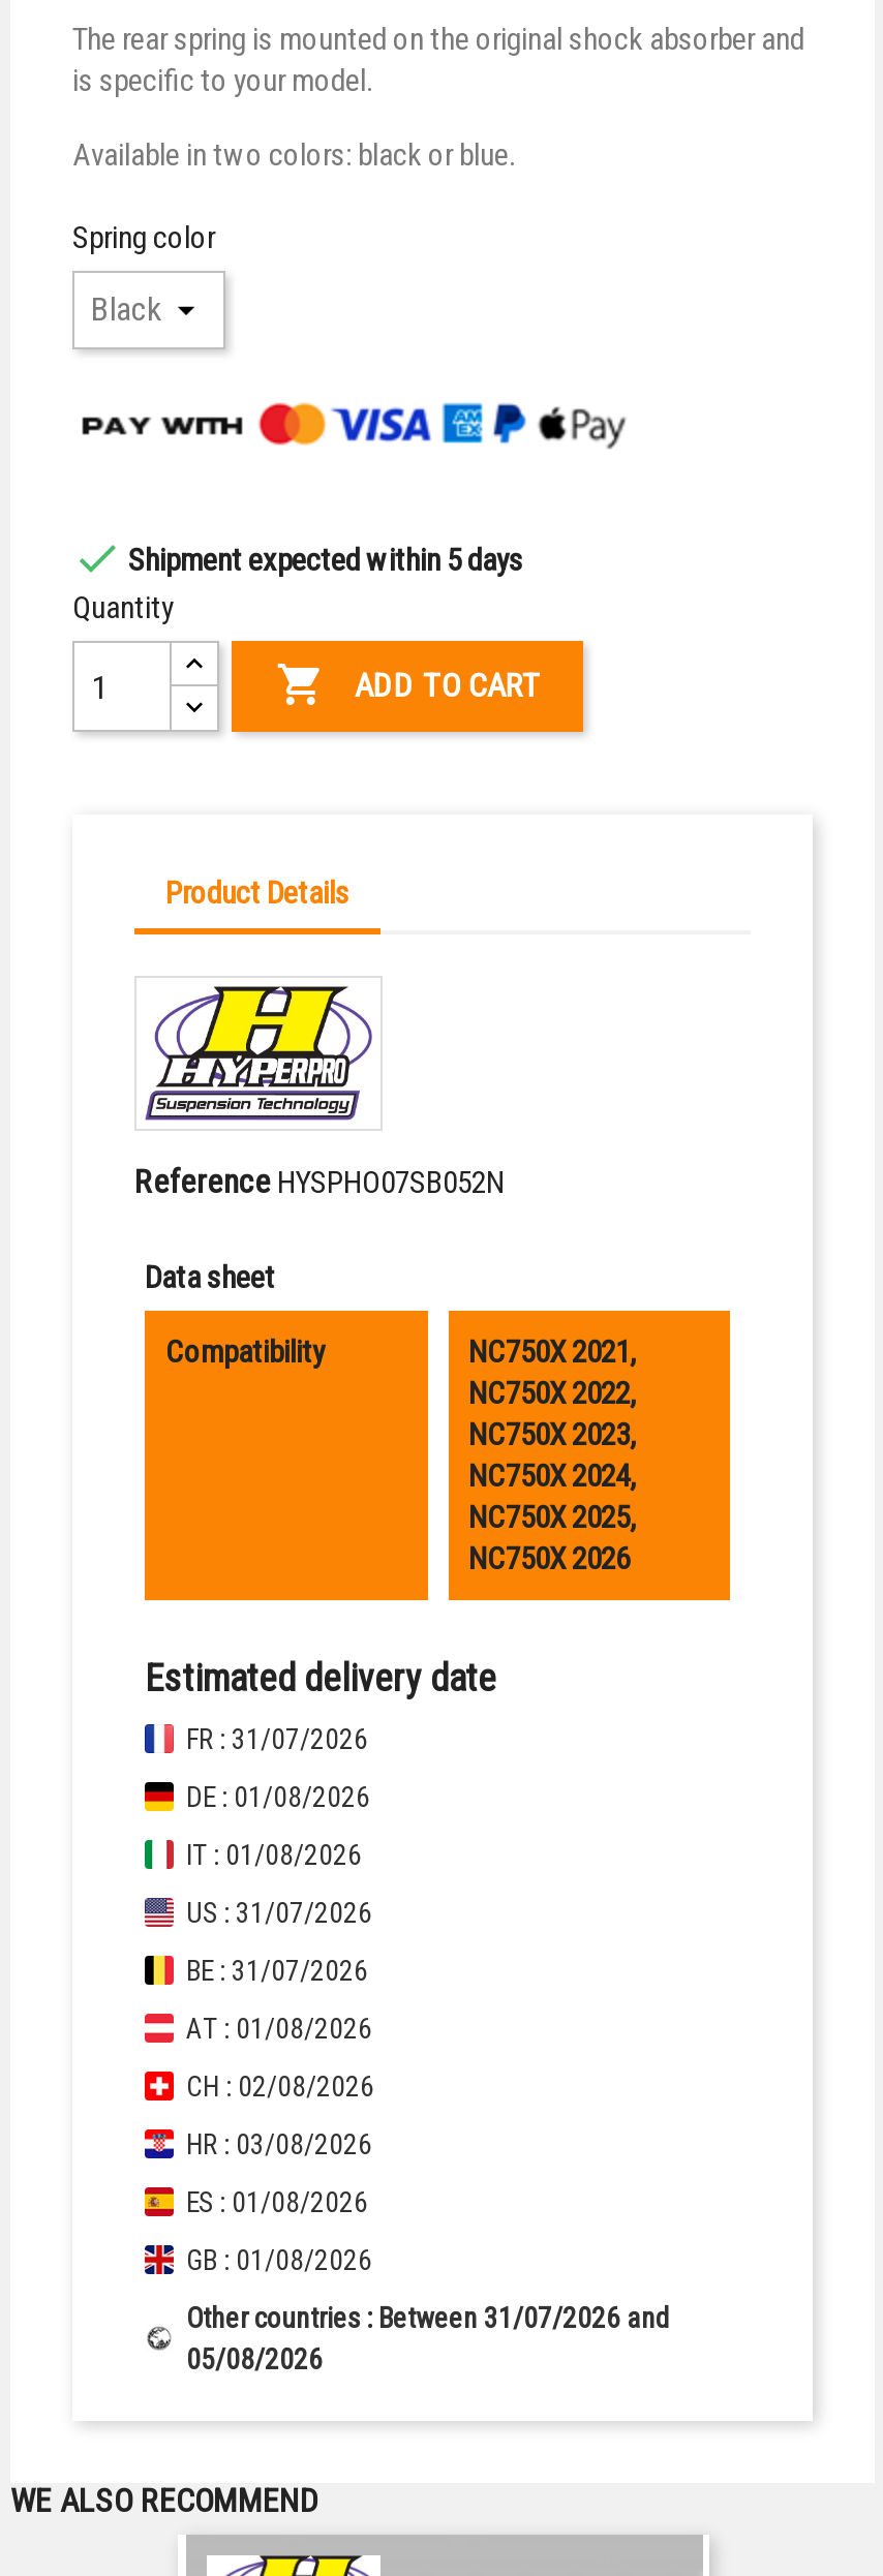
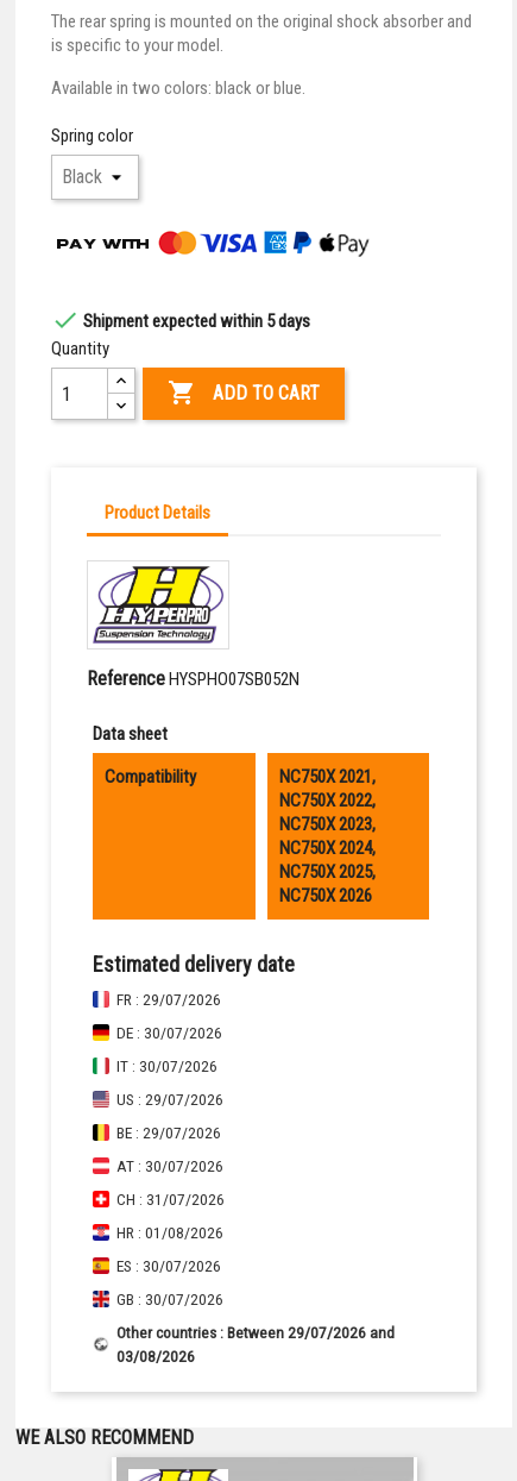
- FR : 31/07/2026
+ FR : 29/07/2026

- DE : 01/08/2026
+ DE : 30/07/2026

- IT : 01/08/2026
+ IT : 30/07/2026

- US : 31/07/2026
+ US : 29/07/2026

- BE : 31/07/2026
+ BE : 29/07/2026

- AT : 01/08/2026
+ AT : 30/07/2026

- CH : 02/08/2026
+ CH : 31/07/2026

- HR : 03/08/2026
+ HR : 01/08/2026

- ES : 01/08/2026
+ ES : 30/07/2026

- GB : 01/08/2026
+ GB : 30/07/2026

- Other countries : Between 31/07/2026 and
+ Other countries : Between 29/07/2026 and

- 05/08/2026
+ 03/08/2026
